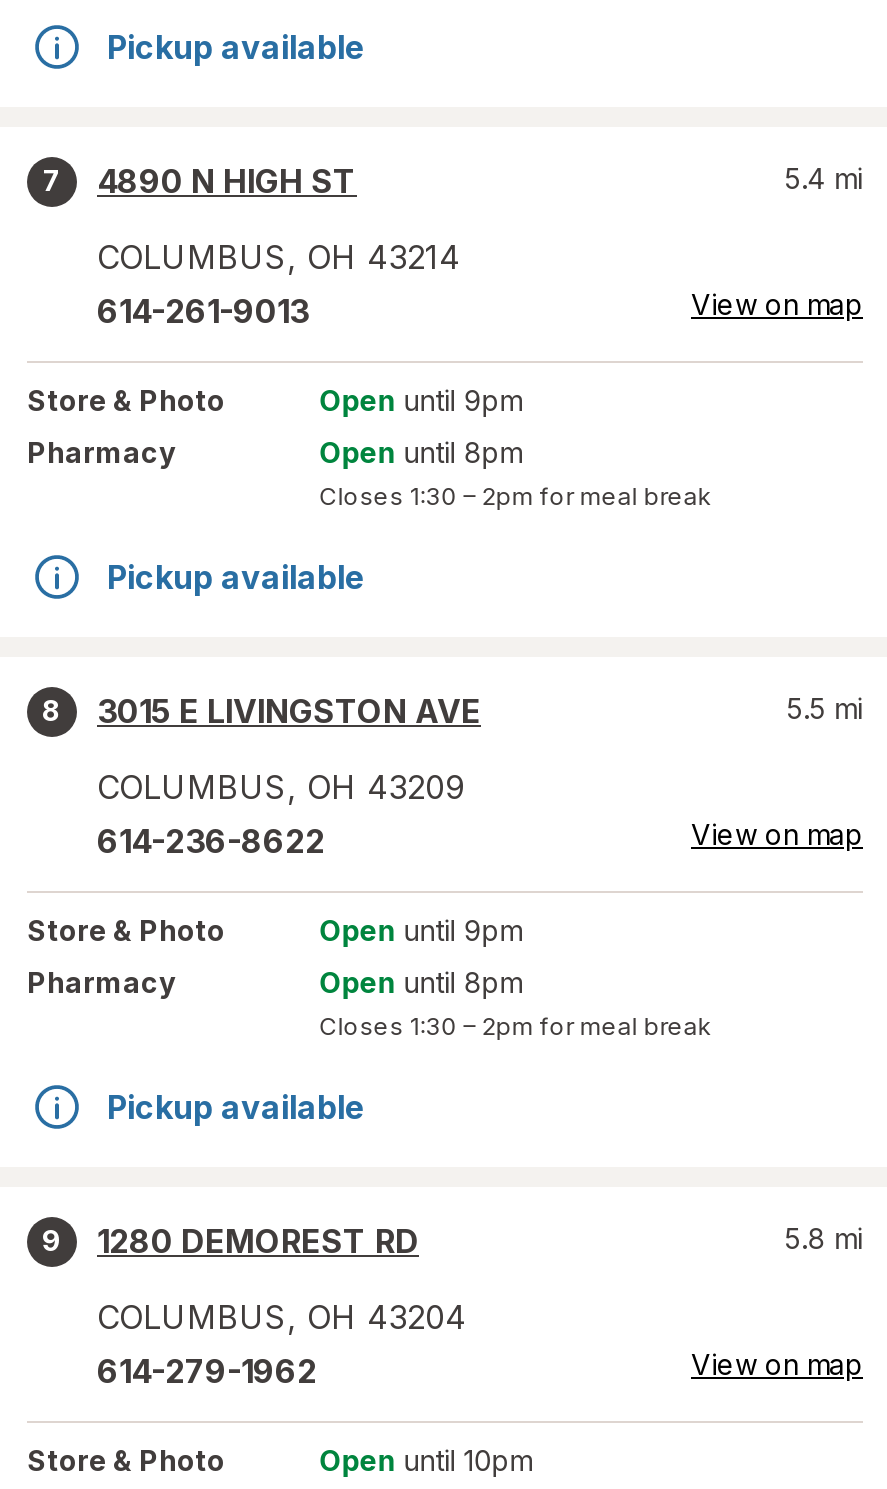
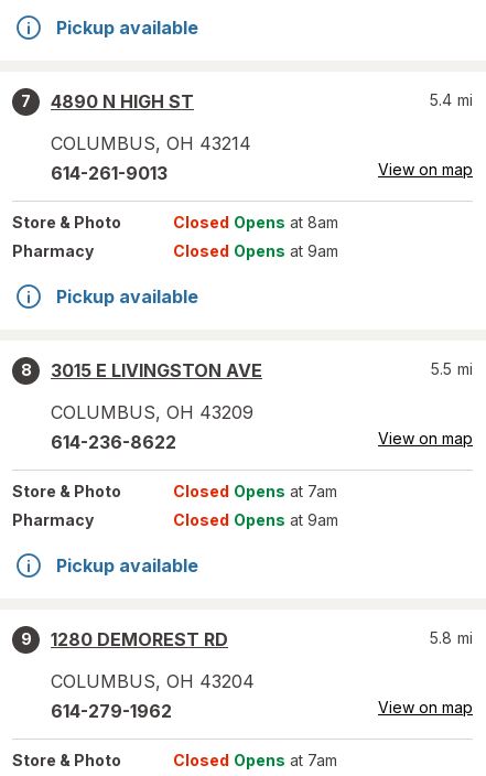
- Open until 9pm
+ Closed Opens at 8am

- Open until 8pm
- Closes 1:30 – 2pm for meal break
+ Closed Opens at 9am

- Open until 9pm
+ Closed Opens at 7am

- Open until 8pm
- Closes 1:30 – 2pm for meal break
+ Closed Opens at 9am

- Open until 10pm
+ Closed Opens at 7am
